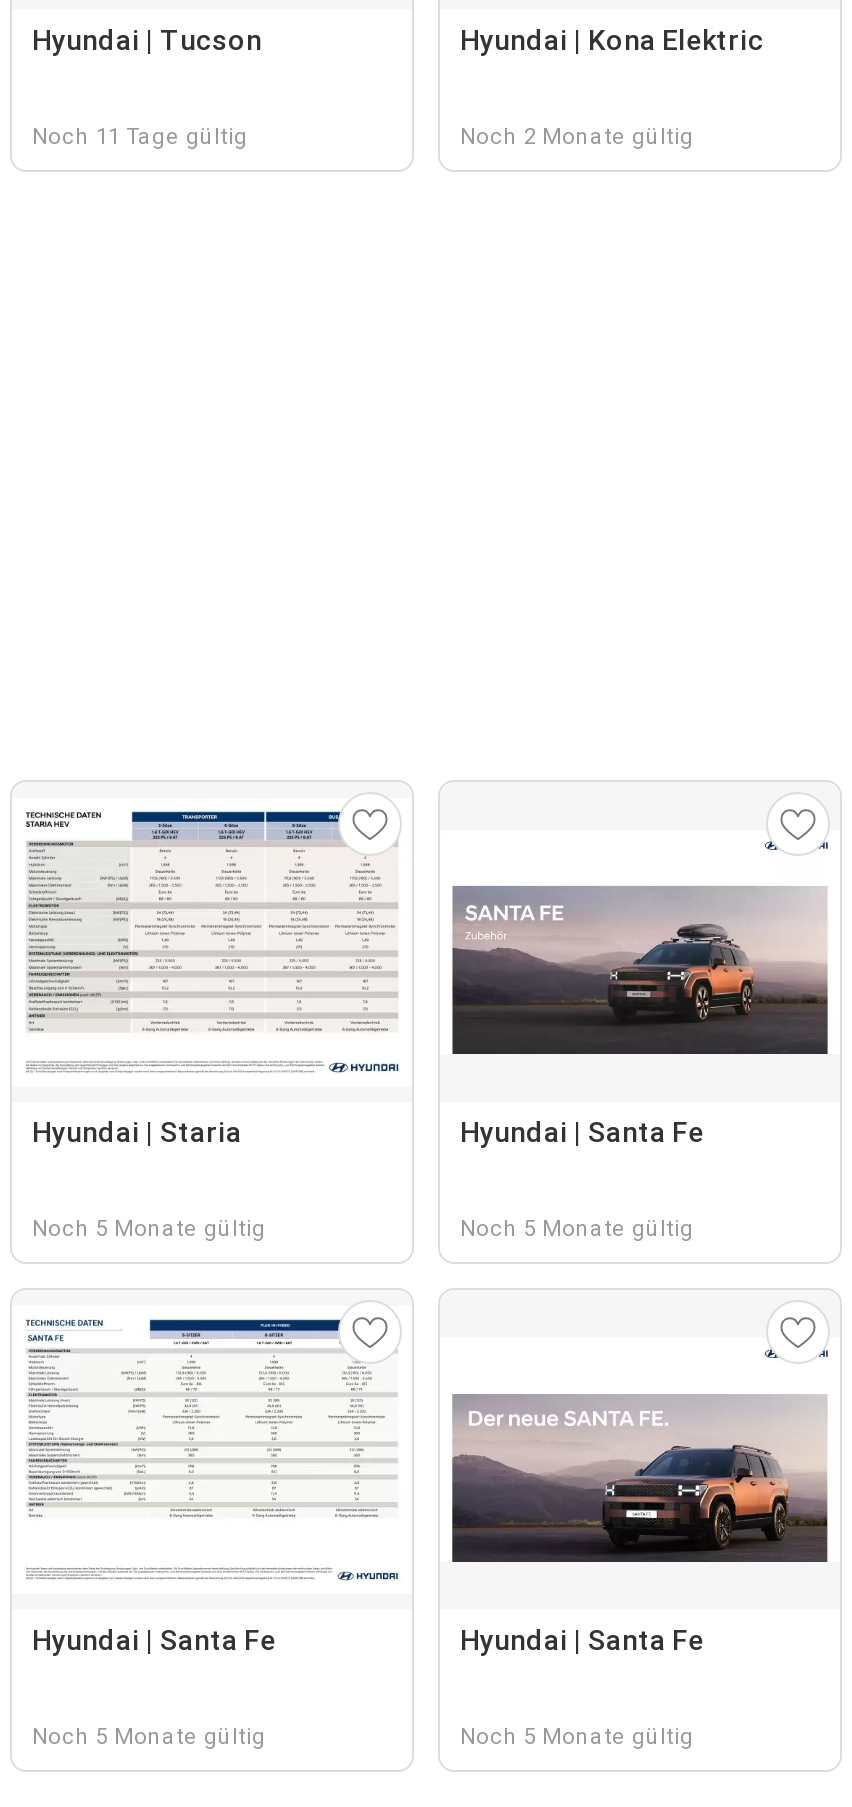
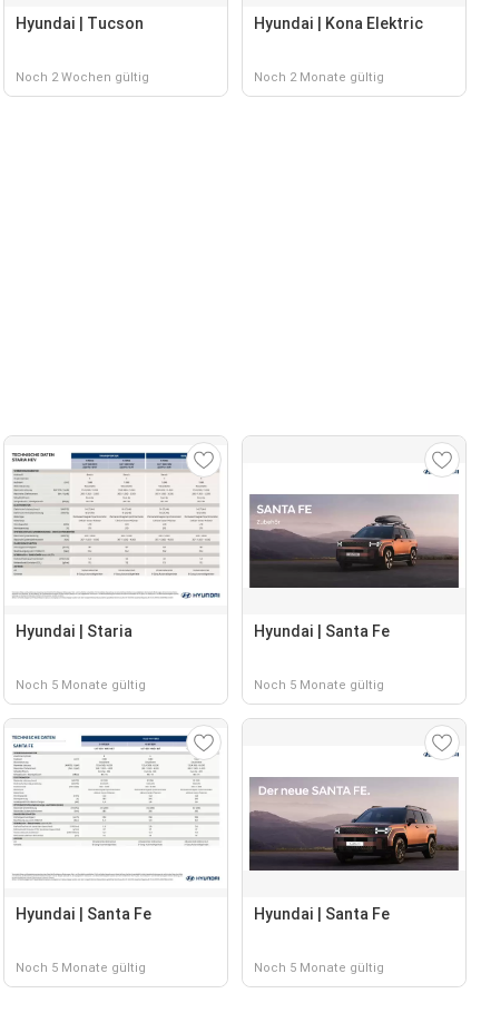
- Noch 11 Tage gültig
+ Noch 2 Wochen gültig
